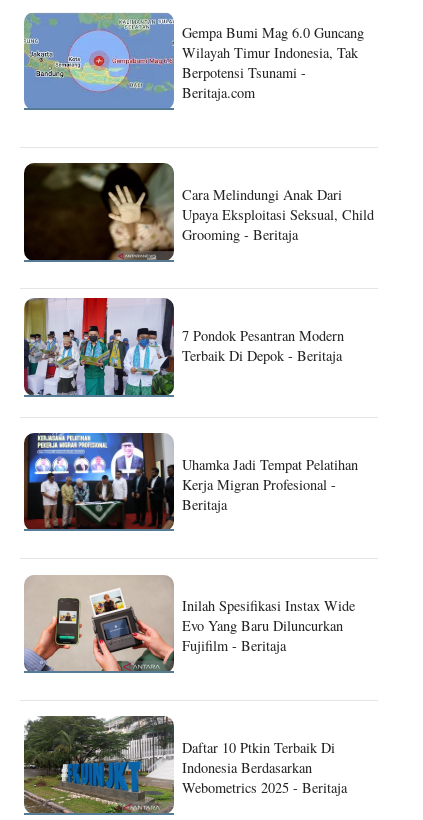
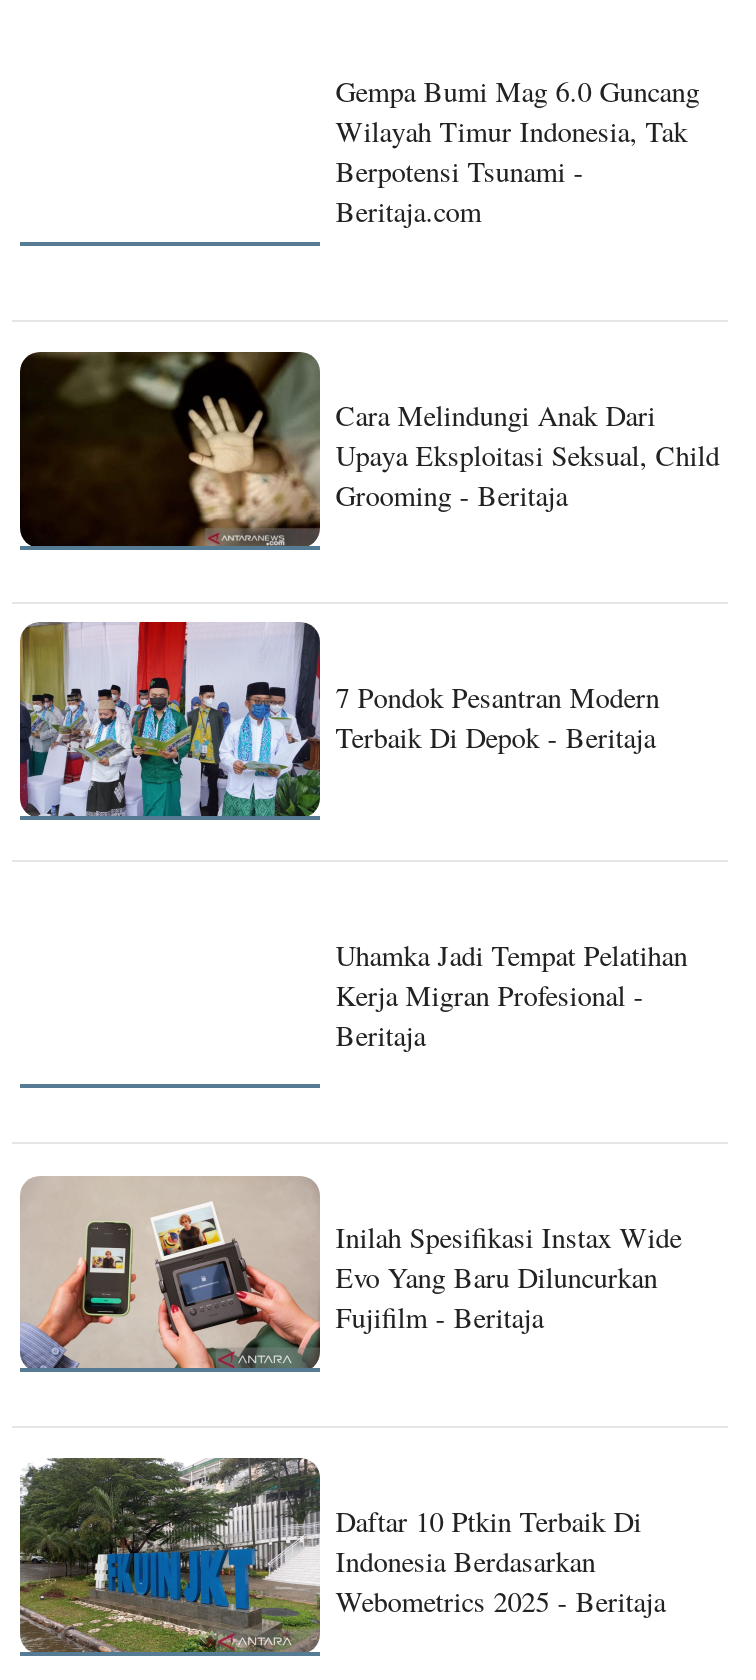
- [image]

- [image]
